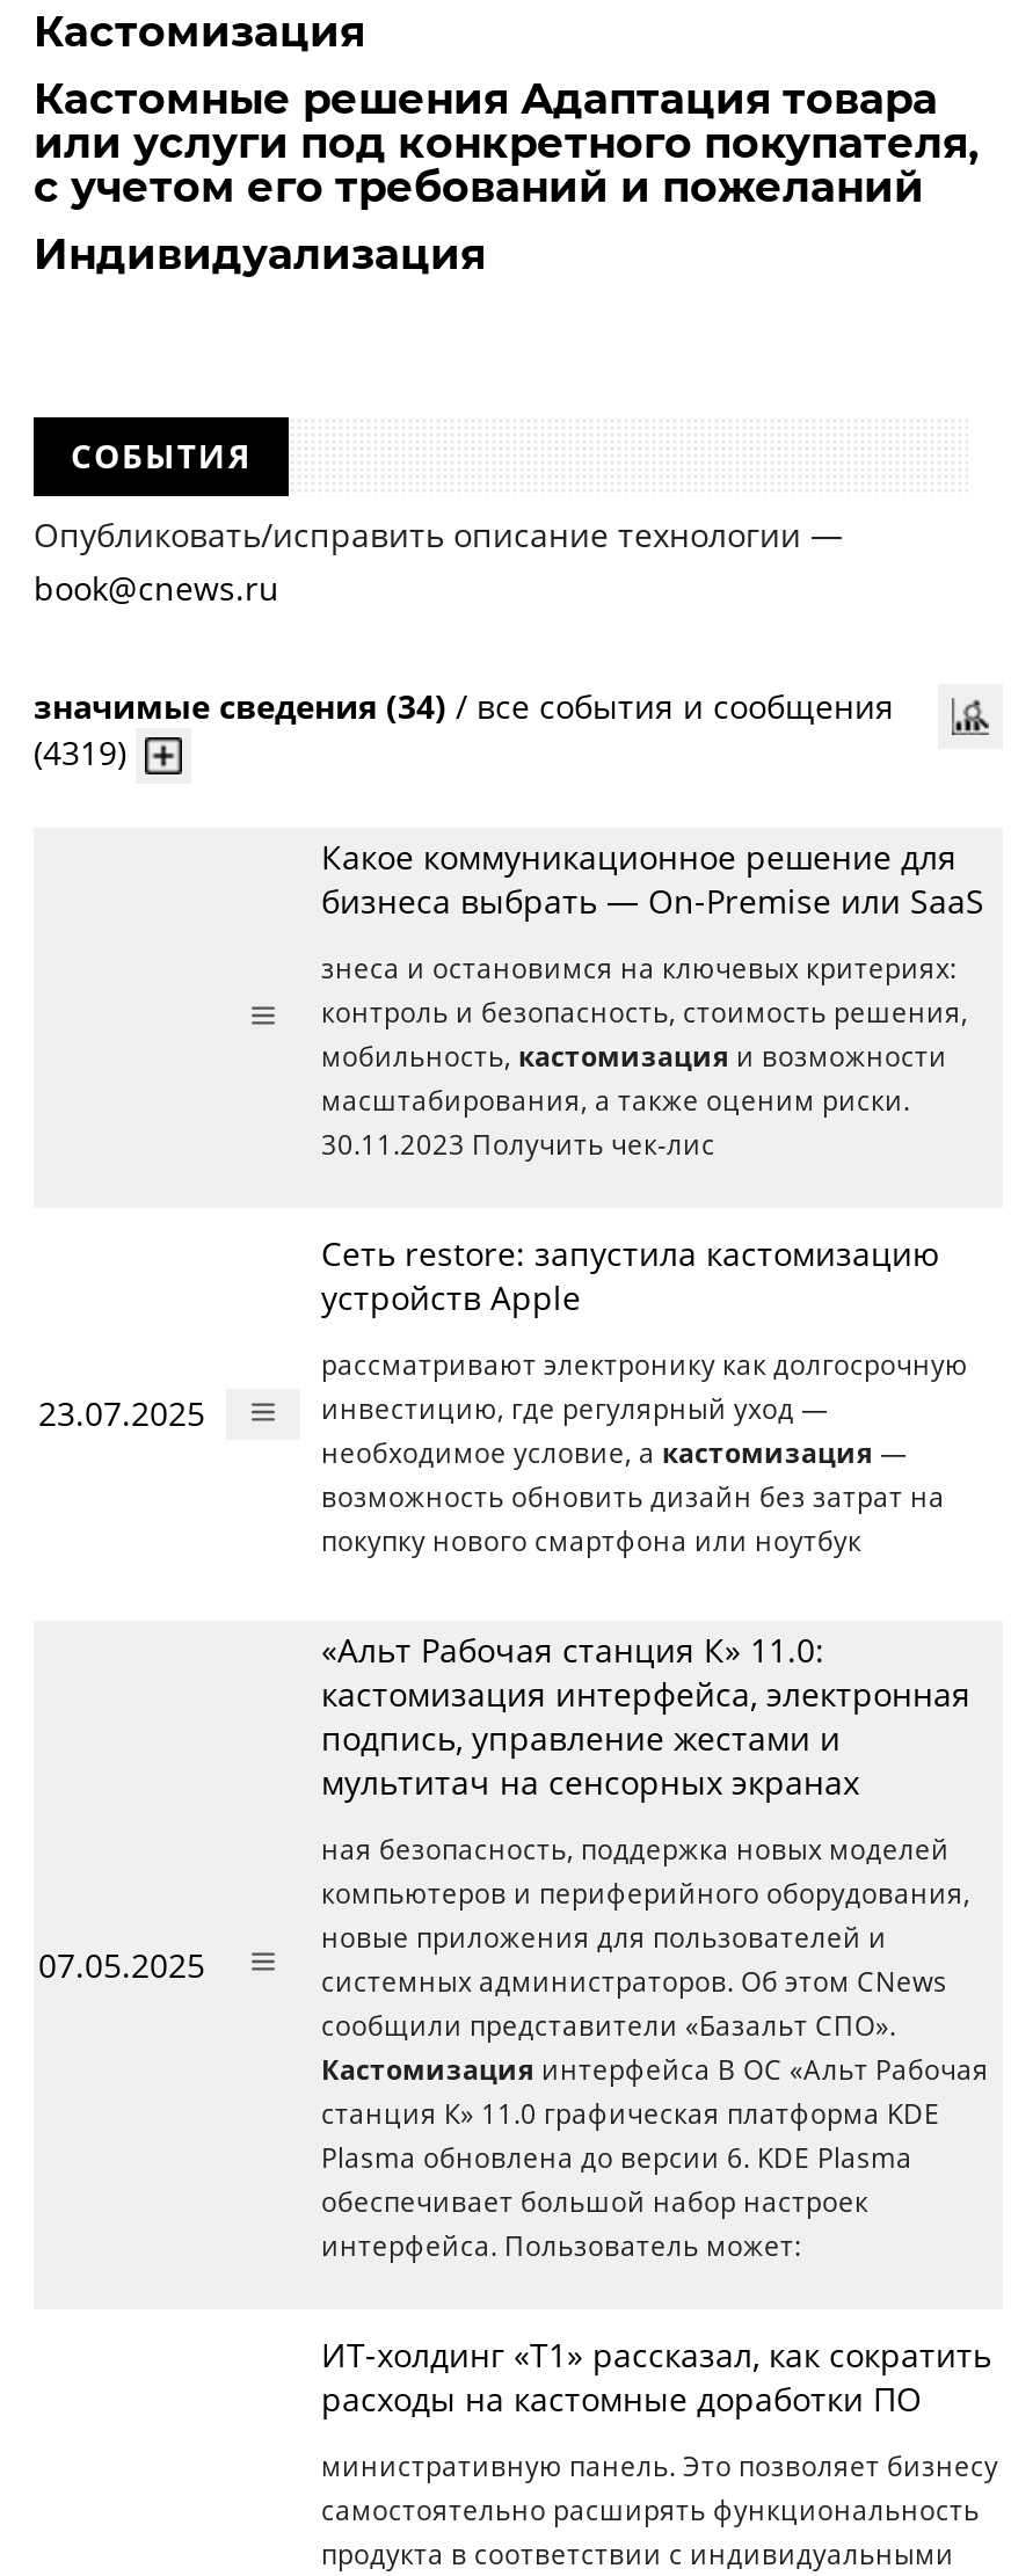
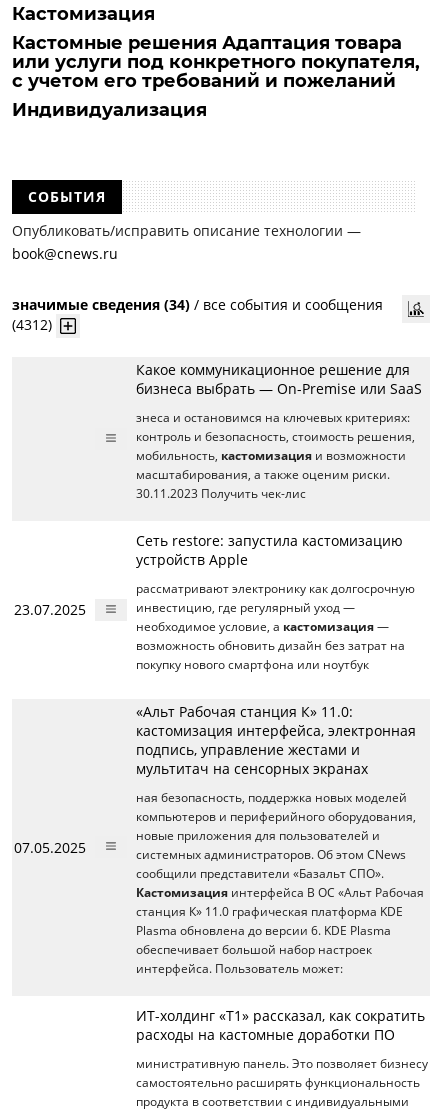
- (4319)
+ (4312)
